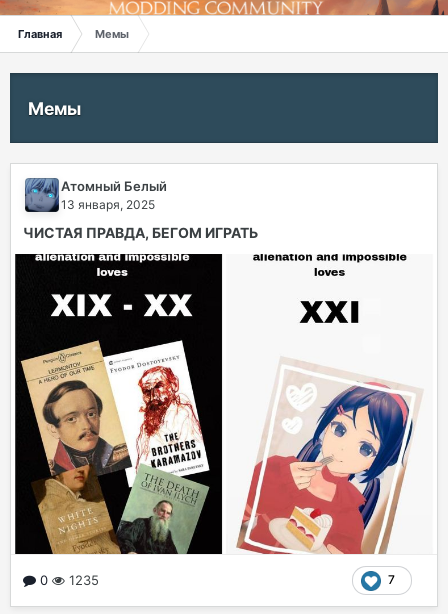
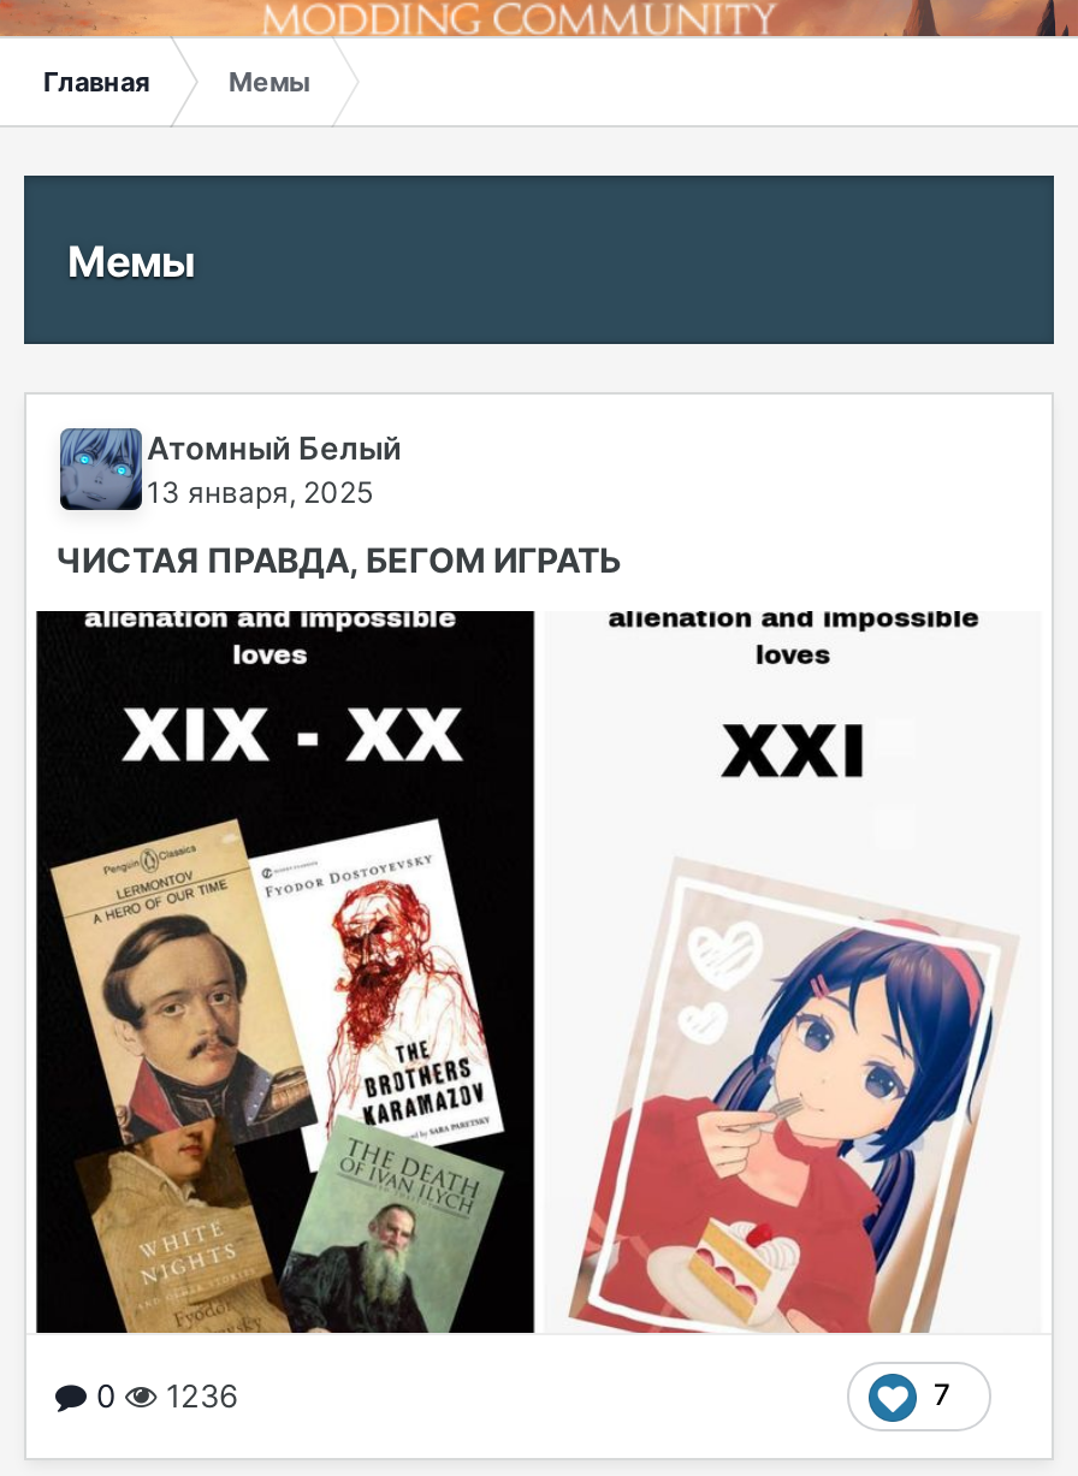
- 0 1235
+ 0 1236
